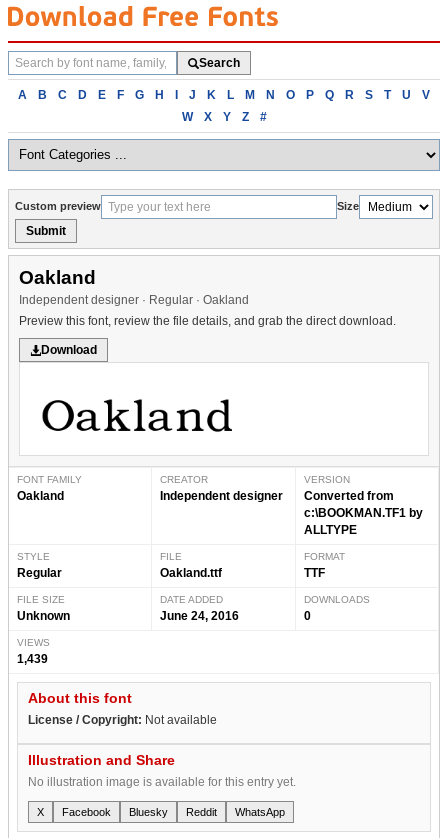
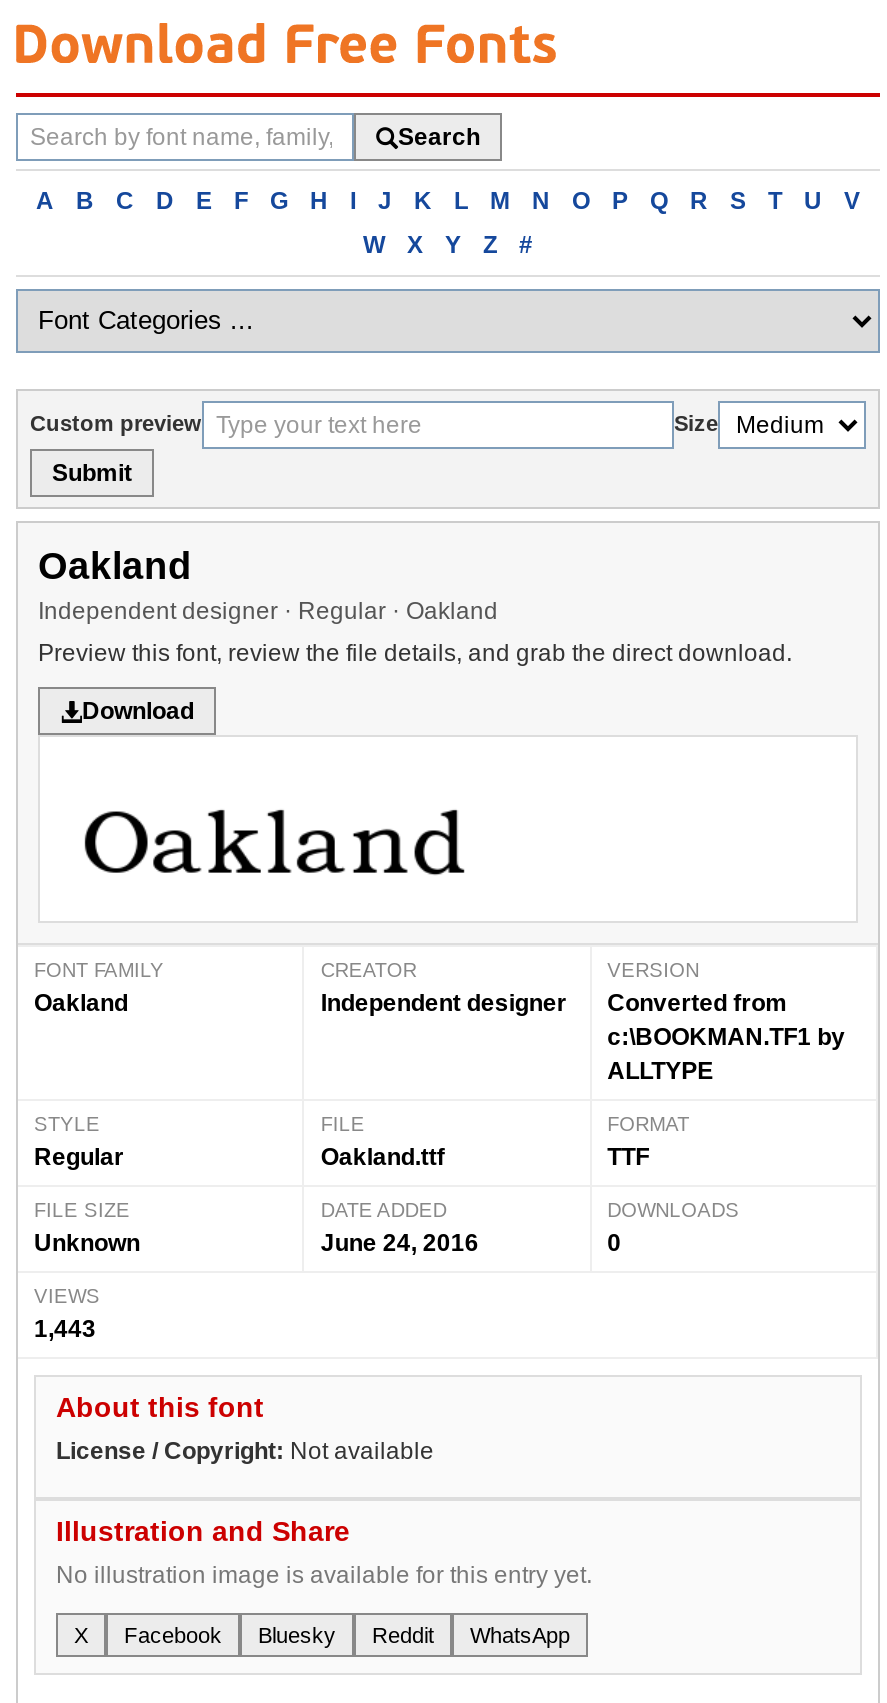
- 1,439
+ 1,443
